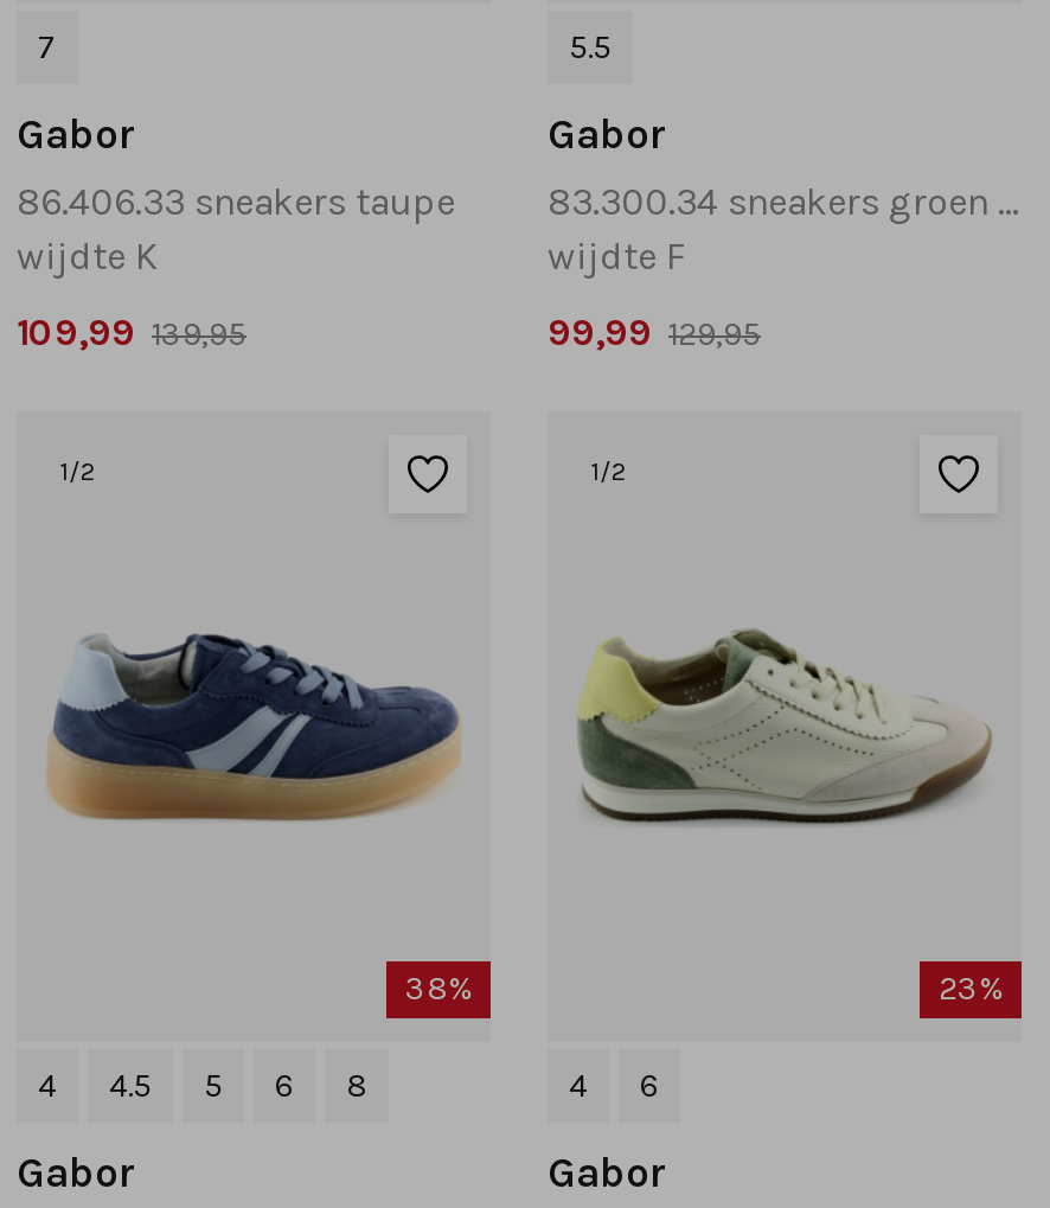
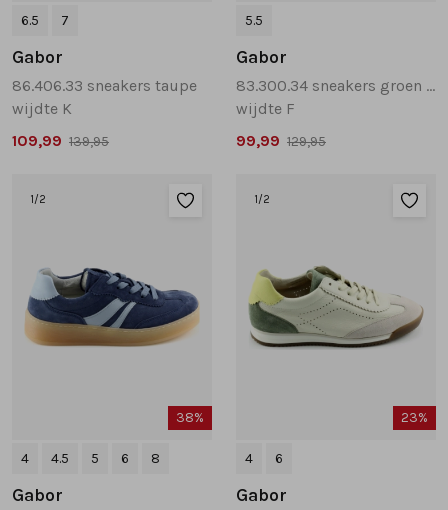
+ 6.5
